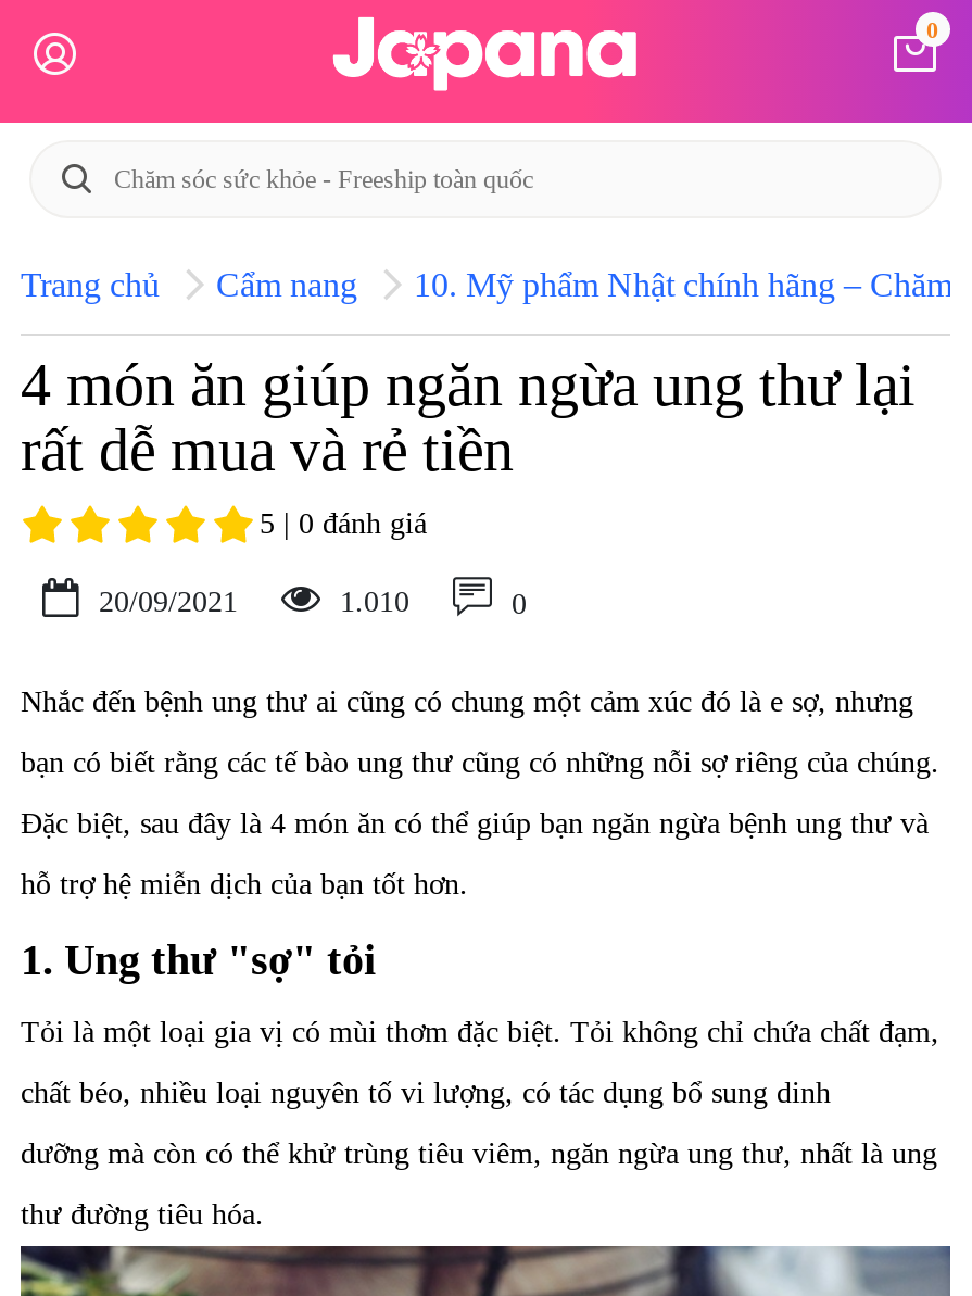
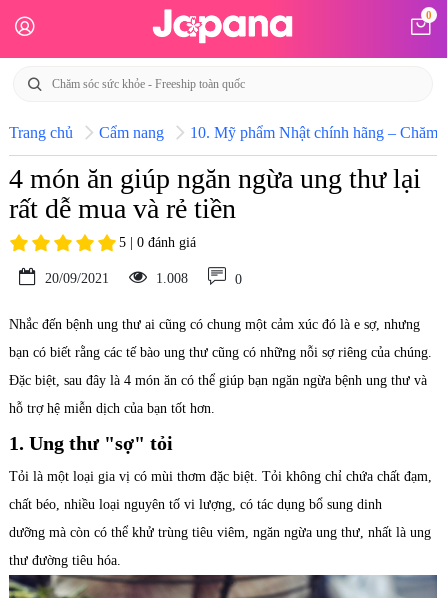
- 1.010
+ 1.008
